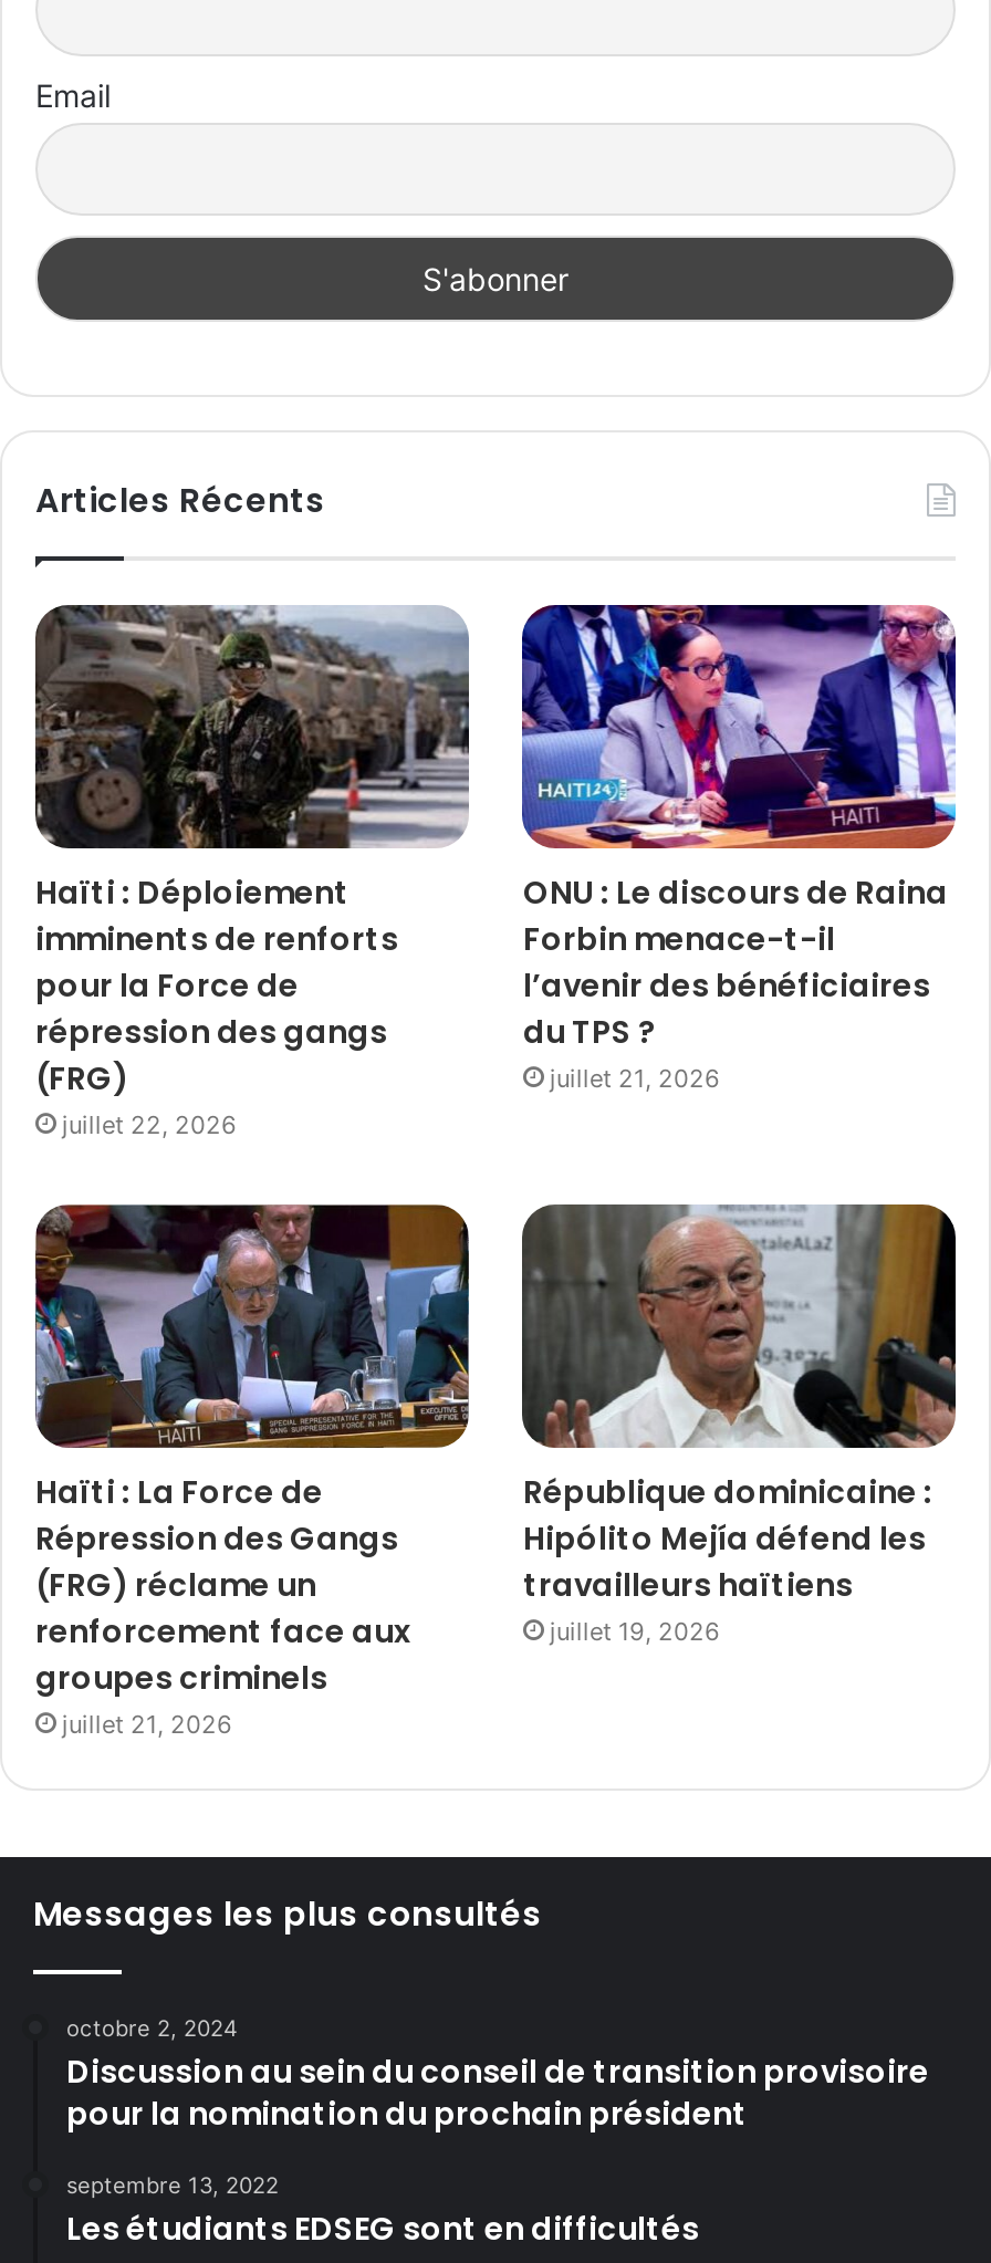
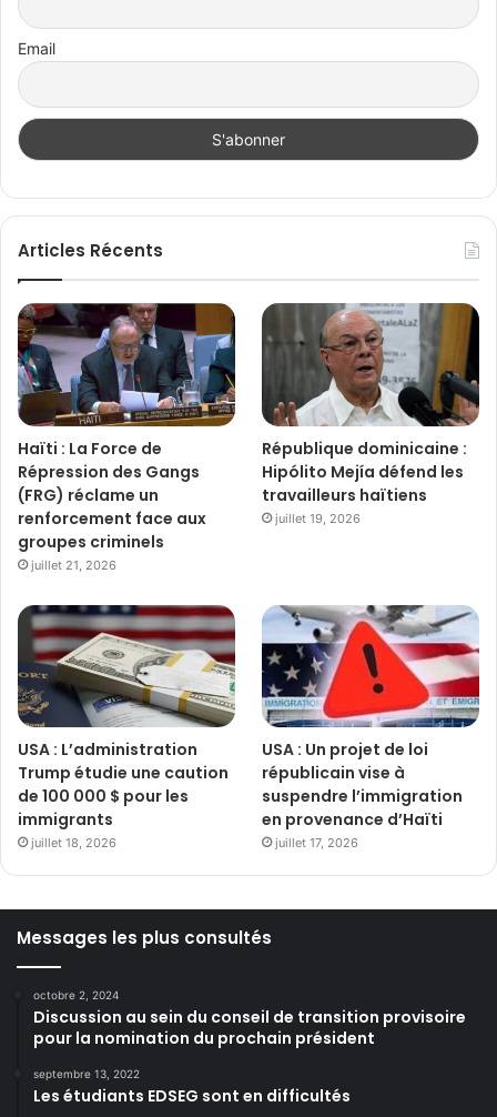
- [image]
- Haïti : Déploiement
- imminents de renforts
- pour la Force de
- répression des gangs
- (FRG)
- juillet 22, 2026

- [image]
- ONU : Le discours de Raina
- Forbin menace-t-il
- l’avenir des bénéficiaires
- du TPS ?
- juillet 21, 2026

moved up: [image] | Haïti : La Force de | Répression des Gangs | ... | travailleurs haïtiens | juillet 19, 2026

+ [image]
+ USA : L’administration
+ Trump étudie une caution
+ de 100 000 $ pour les
+ immigrants
+ juillet 18, 2026

+ [image]
+ USA : Un projet de loi
+ républicain vise à
+ suspendre l’immigration
+ en provenance d’Haïti
+ juillet 17, 2026
